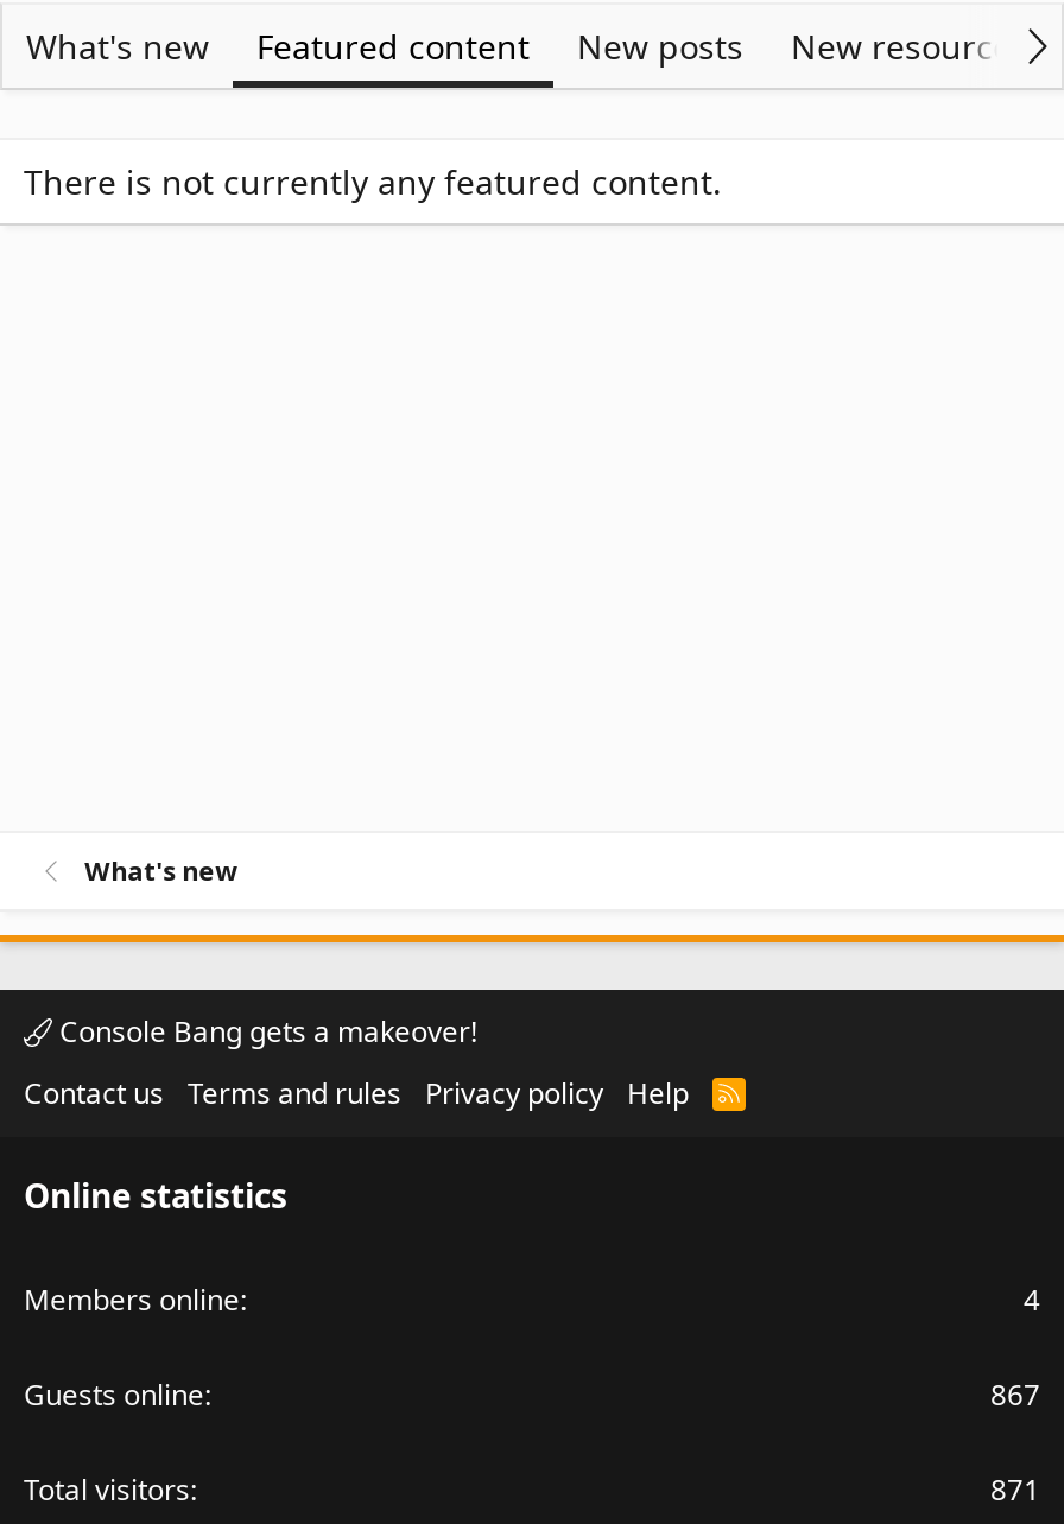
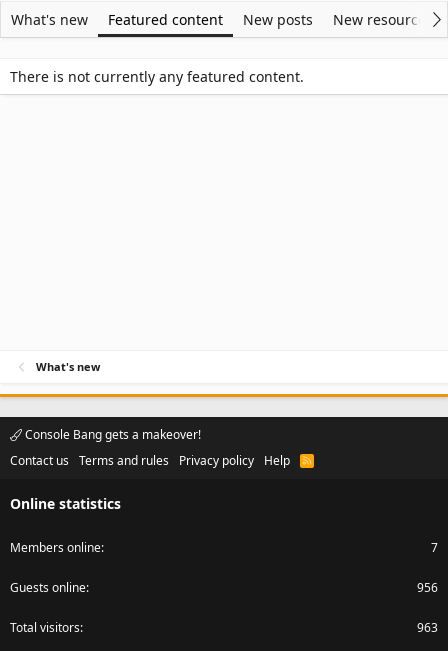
- 4
+ 7

- 867
+ 956

- 871
+ 963
